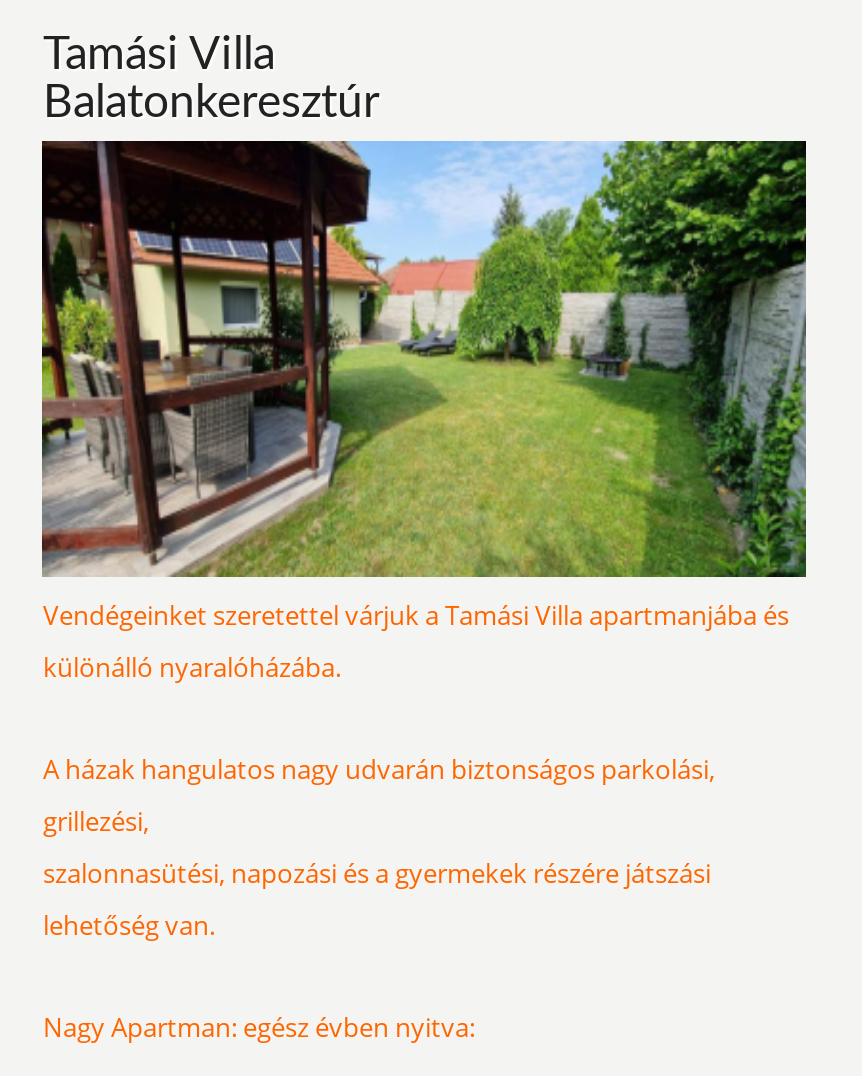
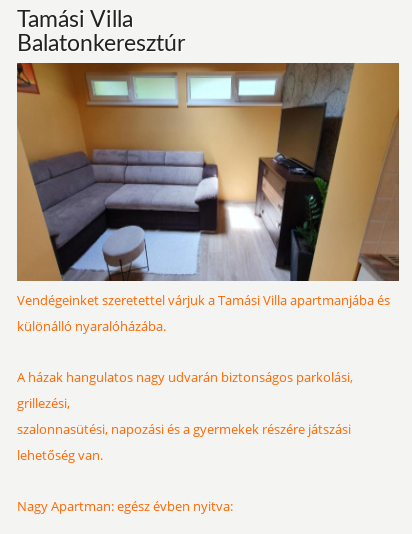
- [image]
+ [image]
